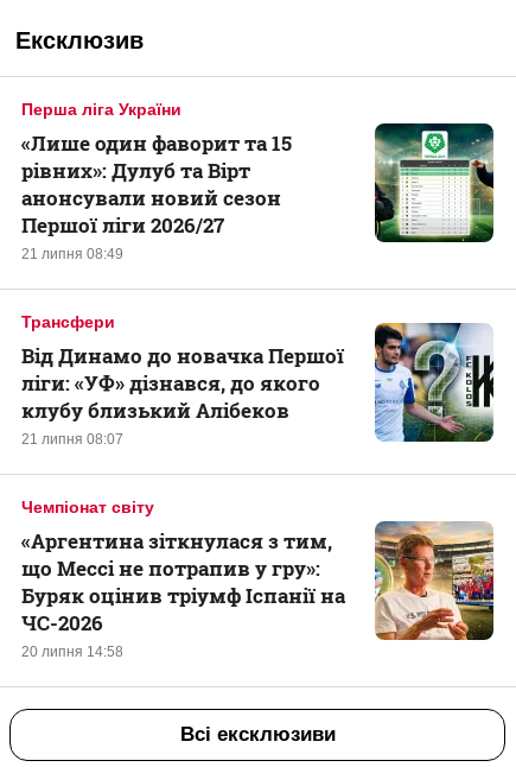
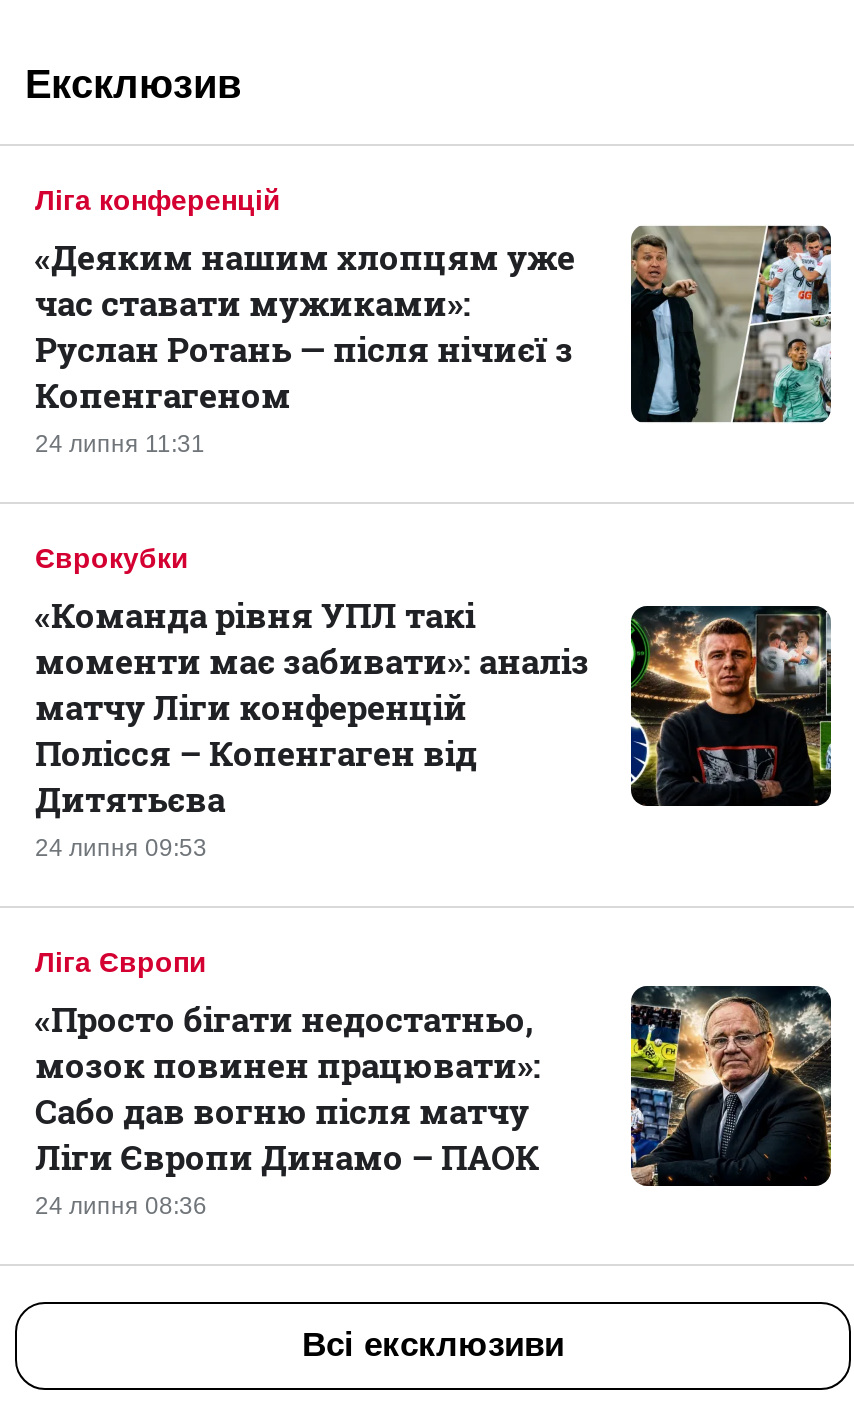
- Перша ліга України
+ Ліга конференцій

- [image]
+ [image]

- «Лише один фаворит та 15
- рівних»: Дулуб та Вірт
- анонсували новий сезон
- Першої ліги 2026/27
+ «Деяким нашим хлопцям уже
+ час ставати мужиками»:
+ Руслан Ротань — після нічиєї з
+ Копенгагеном

- 21 липня 08:49
+ 24 липня 11:31

- Трансфери
+ Єврокубки

- [image]
- Від Динамо до новачка Першої
- ліги: «УФ» дізнався, до якого
- клубу близький Алібеков
+ [image]
+ «Команда рівня УПЛ такі
+ моменти має забивати»: аналіз
+ матчу Ліги конференцій
+ Полісся – Копенгаген від
+ Дитятьєва

- 21 липня 08:07
+ 24 липня 09:53

- Чемпіонат світу
+ Ліга Європи

- «Аргентина зіткнулася з тим,
- що Мессі не потрапив у гру»:
- Буряк оцінив тріумф Іспанії на
- ЧС-2026
+ «Просто бігати недостатньо,
+ мозок повинен працювати»:
+ Сабо дав вогню після матчу
+ Ліги Європи Динамо – ПАОК

- [image]
+ [image]

- 20 липня 14:58
+ 24 липня 08:36
